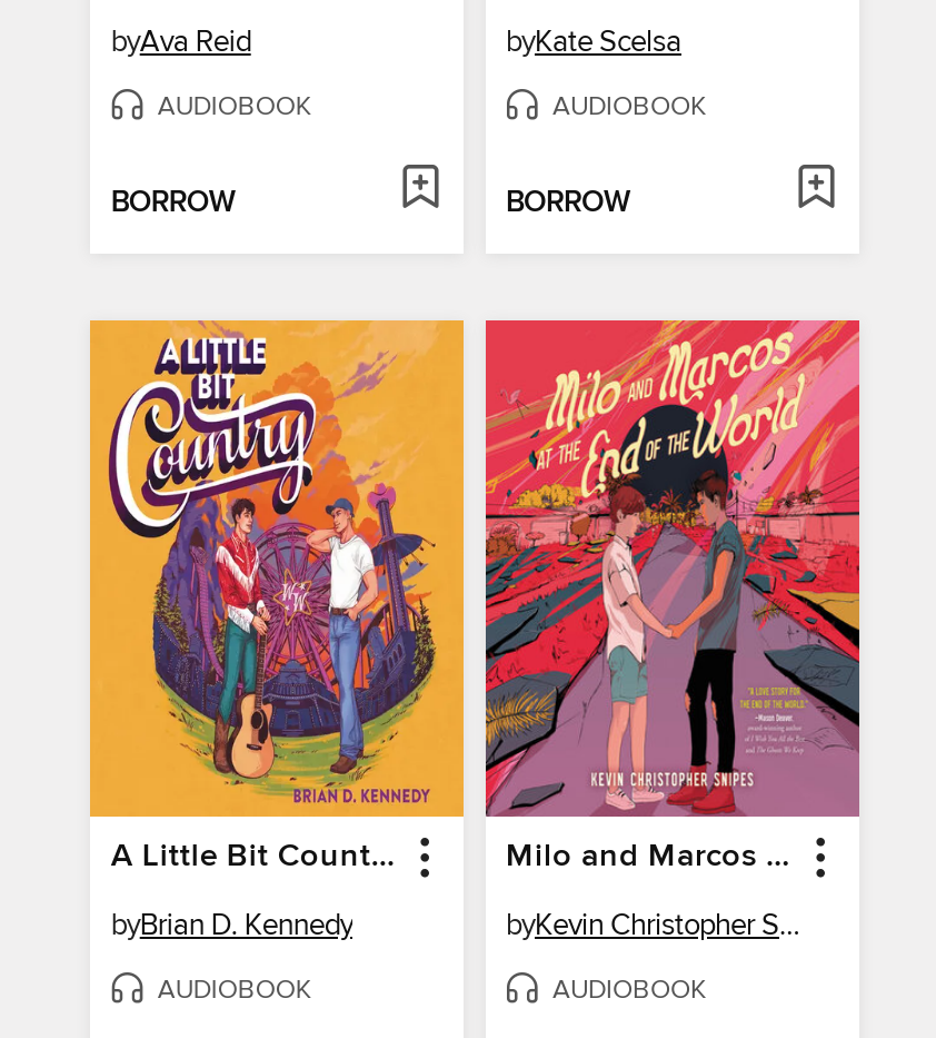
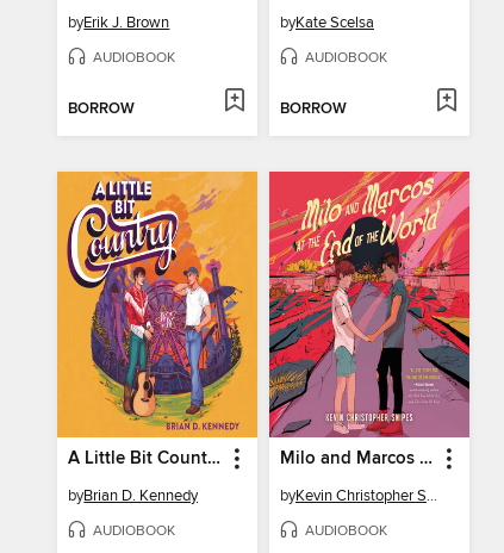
- byAva Reid
+ byErik J. Brown
